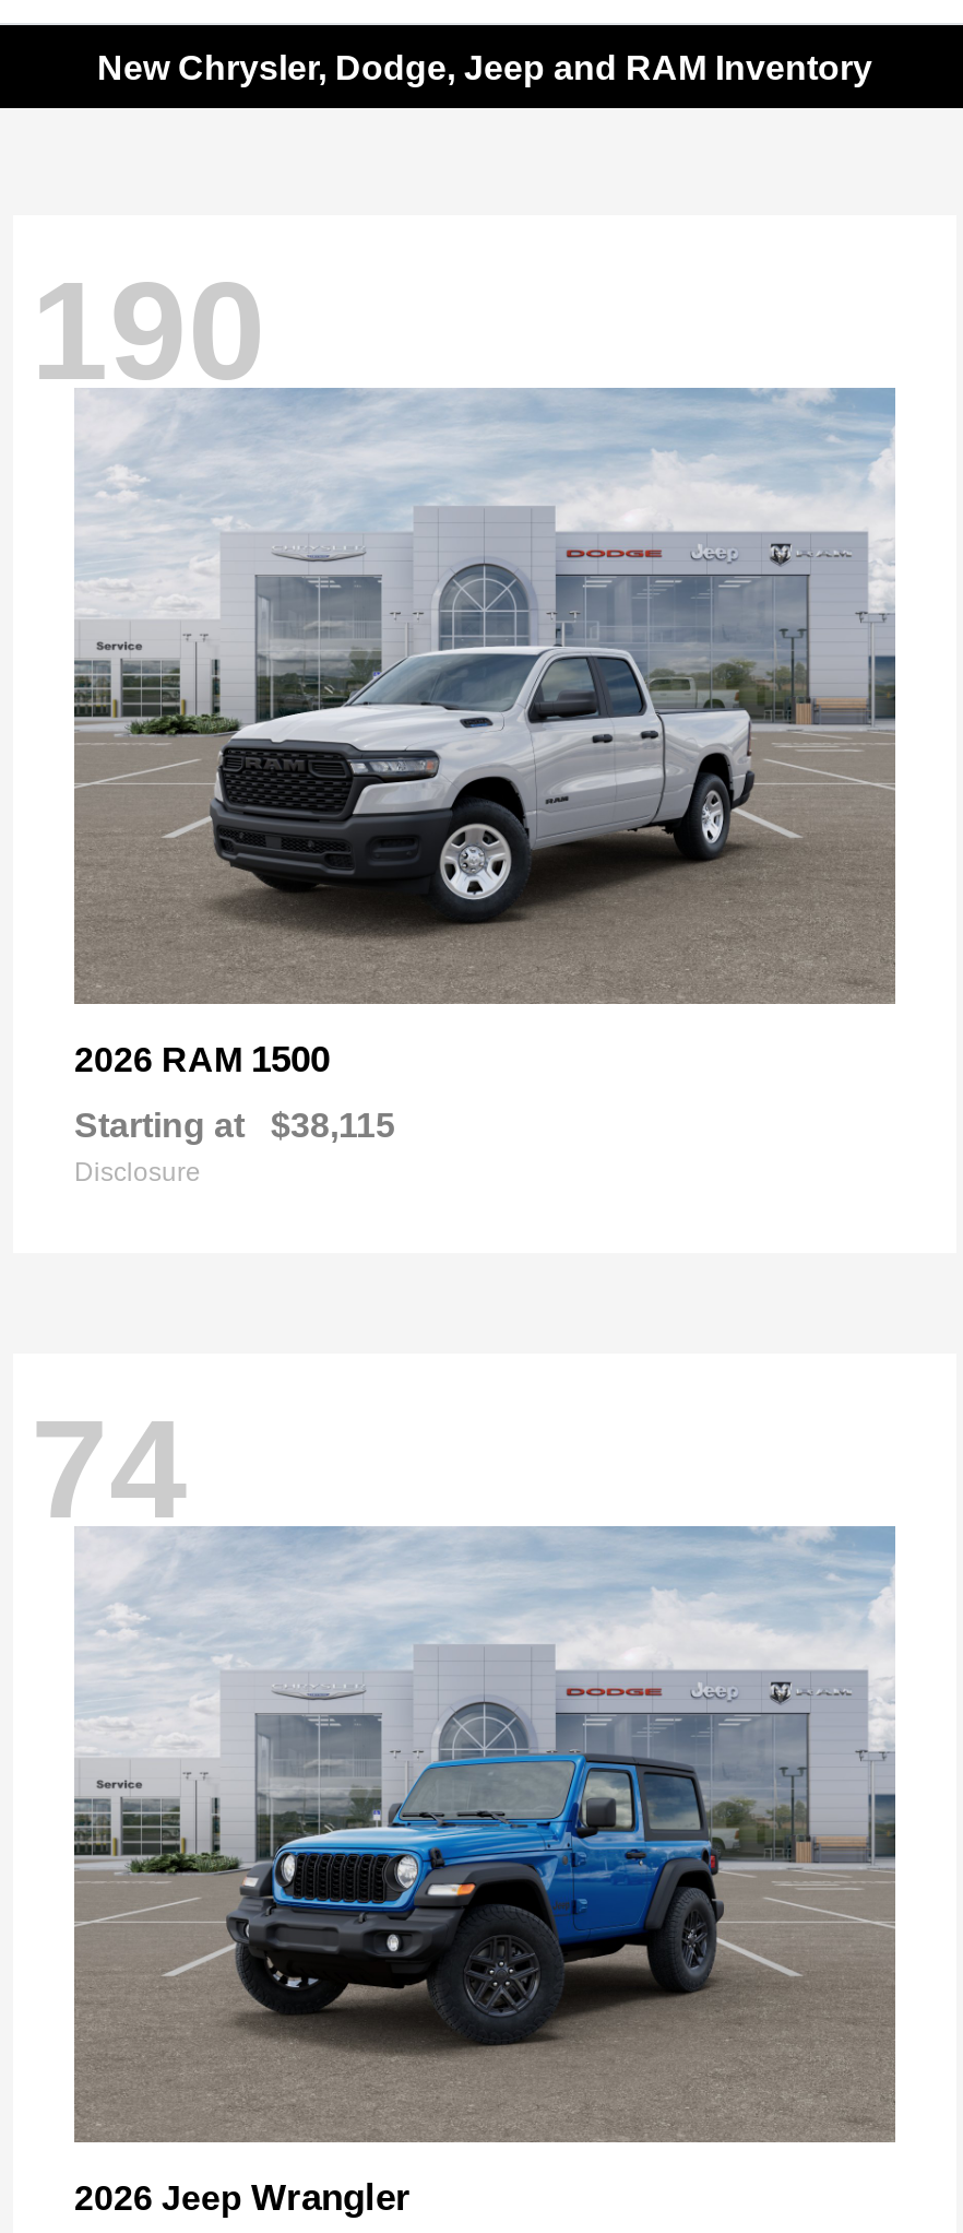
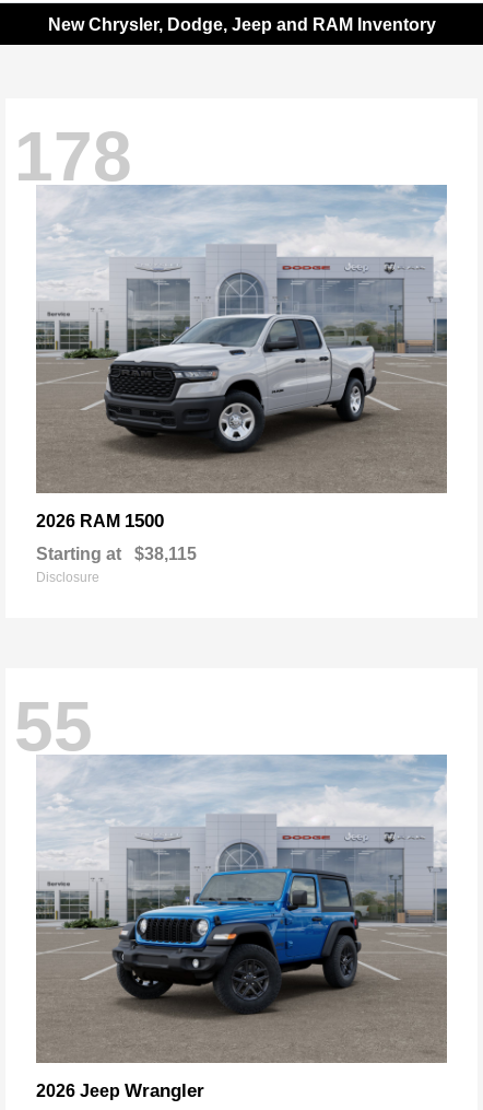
- 190
+ 178

- 74
+ 55
